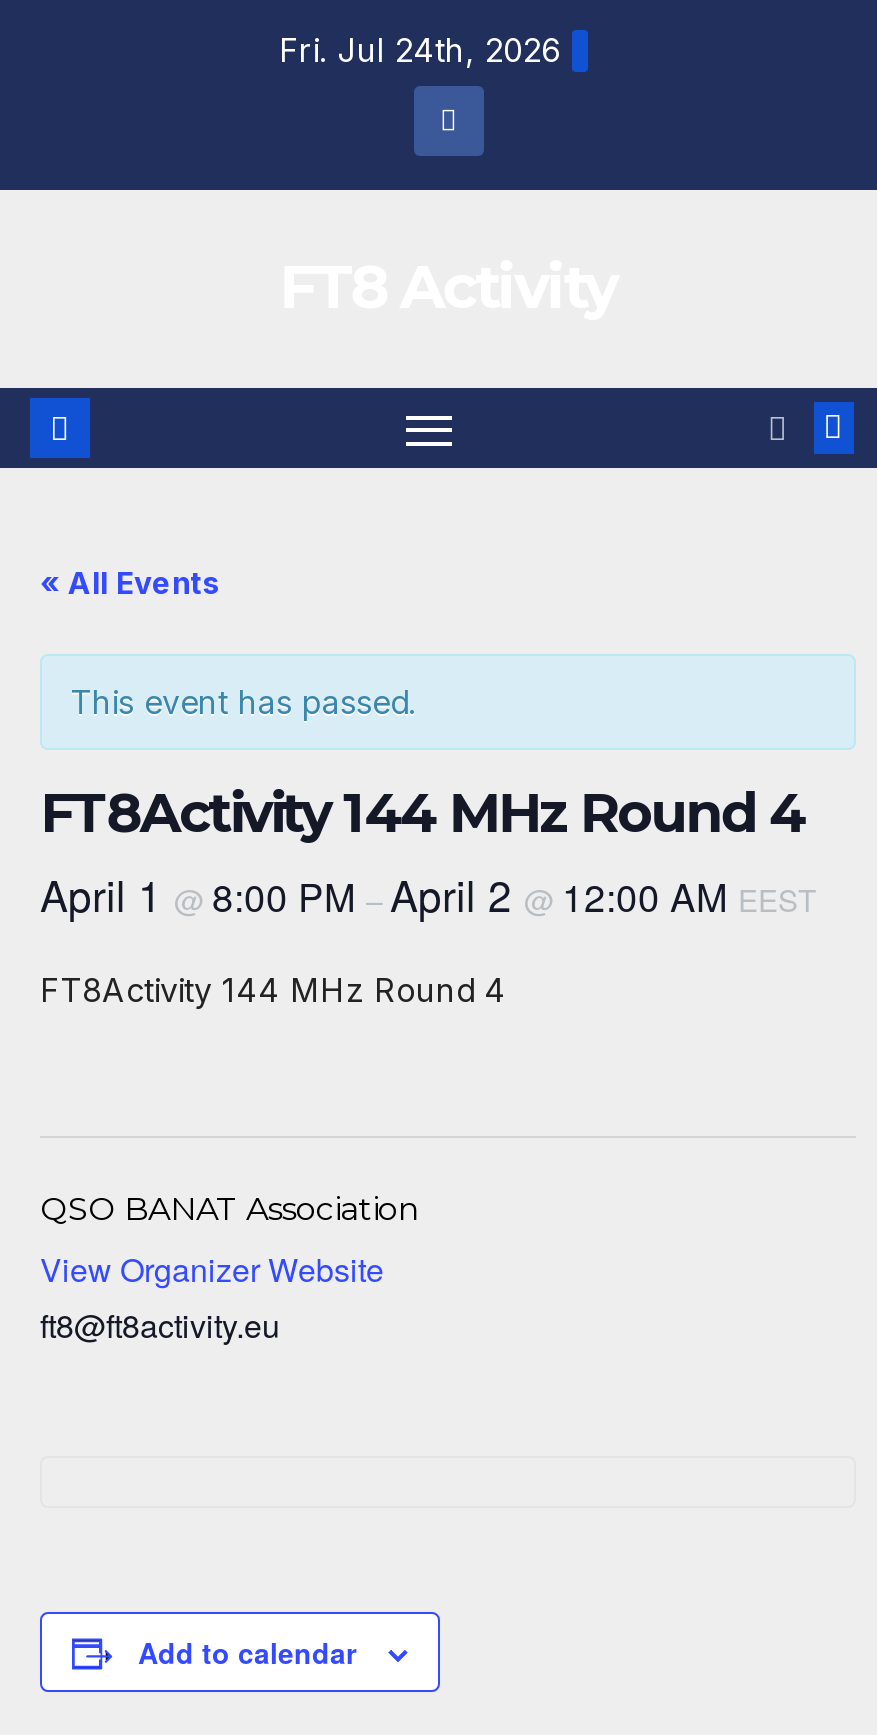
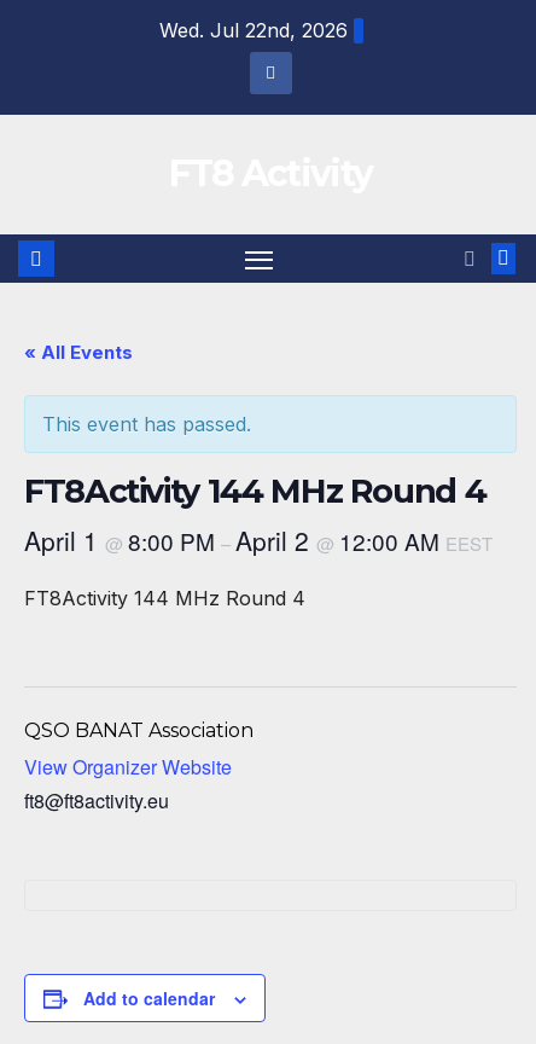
- Fri. Jul 24th, 2026
+ Wed. Jul 22nd, 2026
